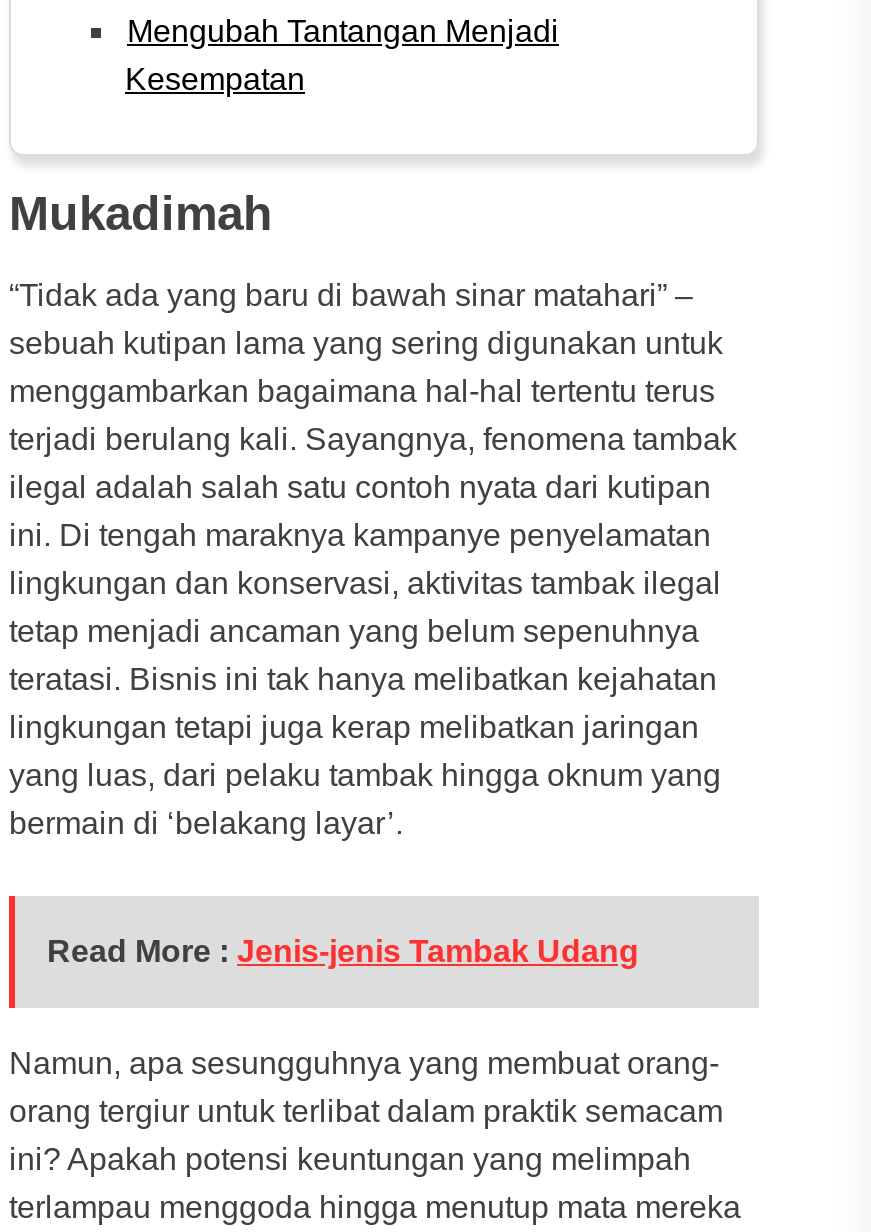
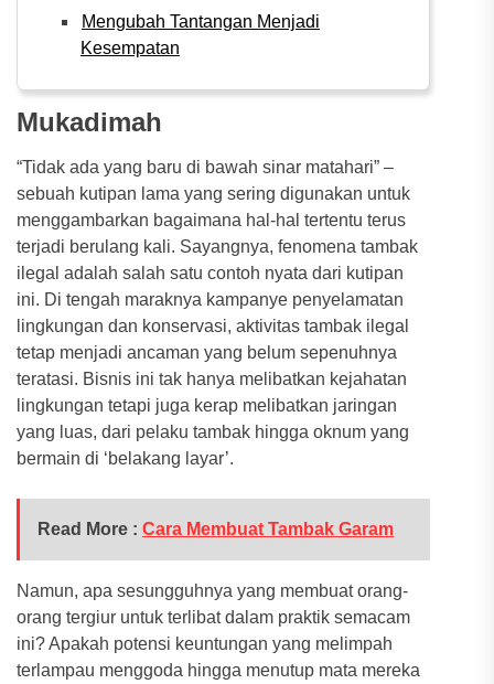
- Read More : Jenis-jenis Tambak Udang
+ Read More : Cara Membuat Tambak Garam
